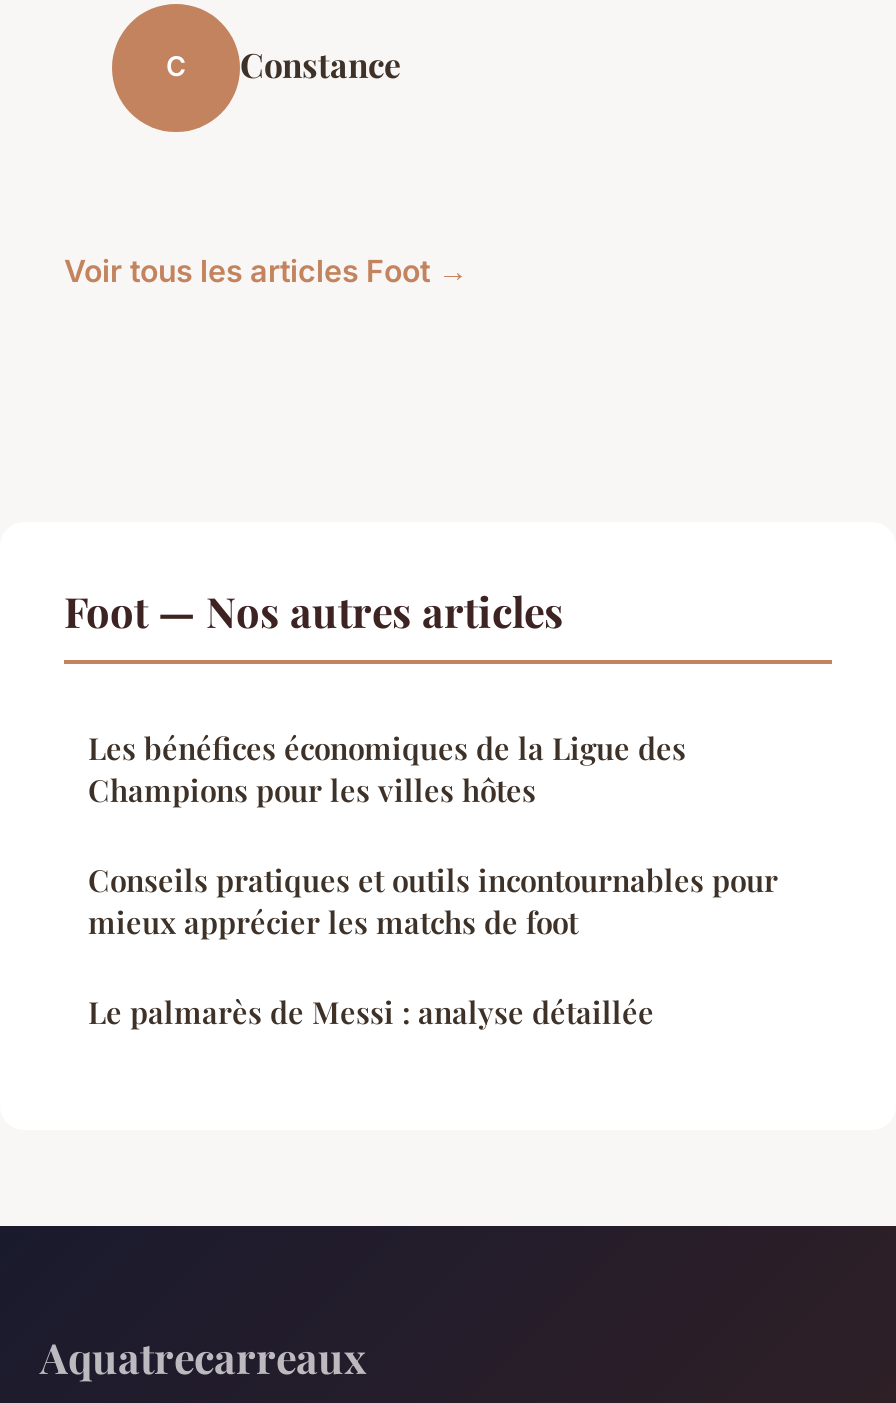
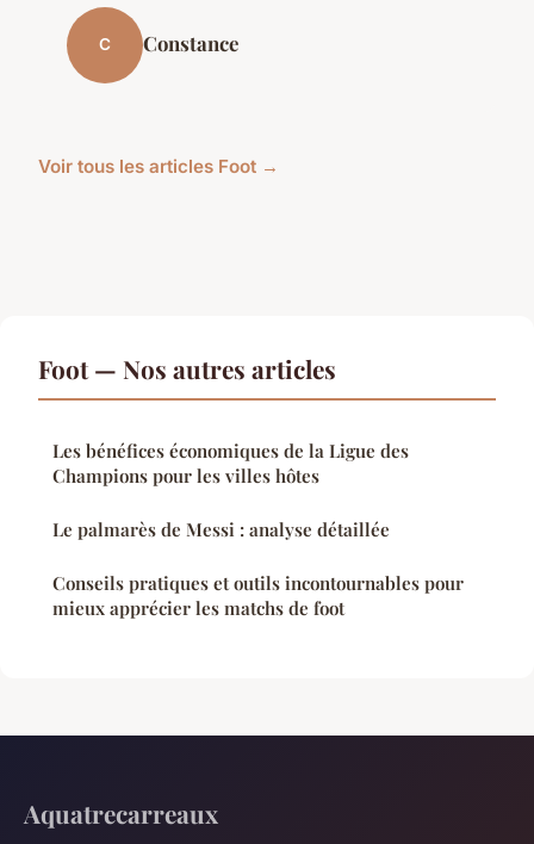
moved down: Conseils pratiques et outils incontournables pour | mieux apprécier les matchs de foot

moved up: Le palmarès de Messi : analyse détaillée
